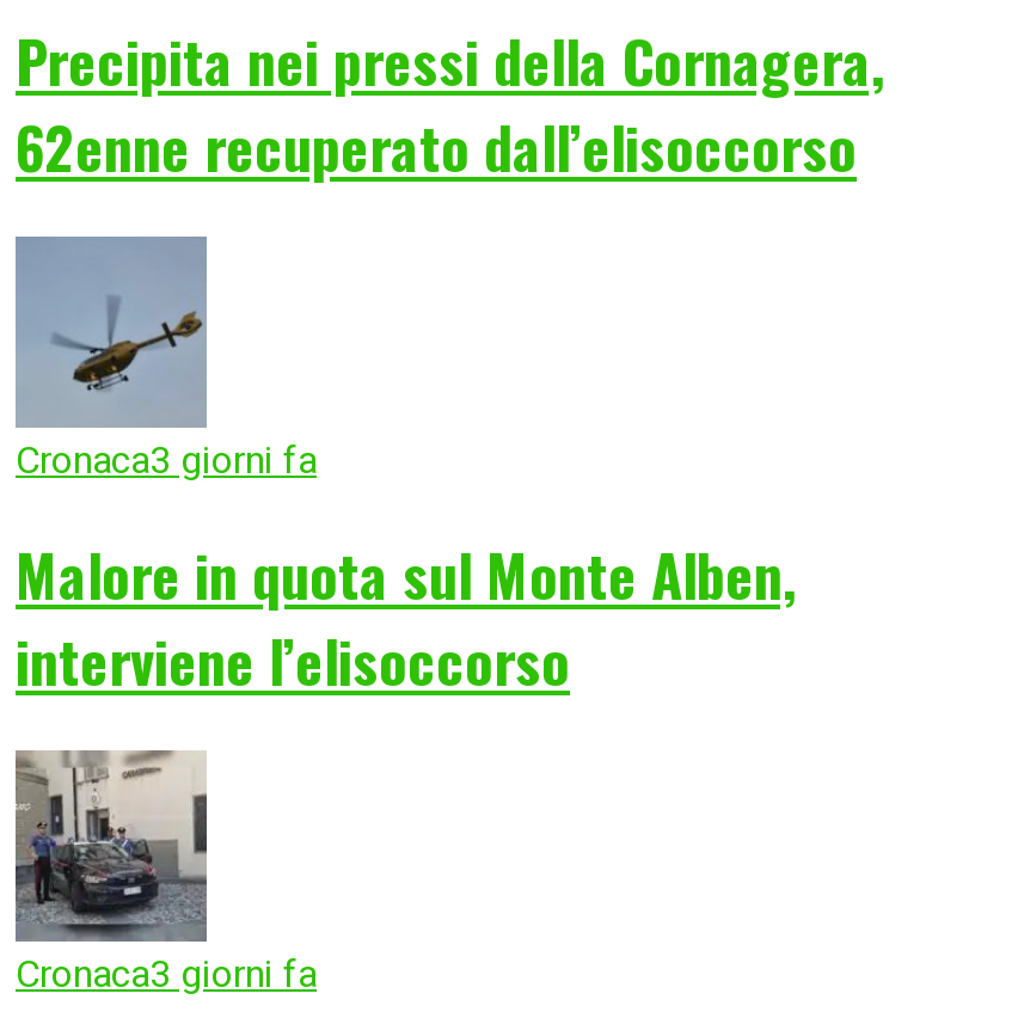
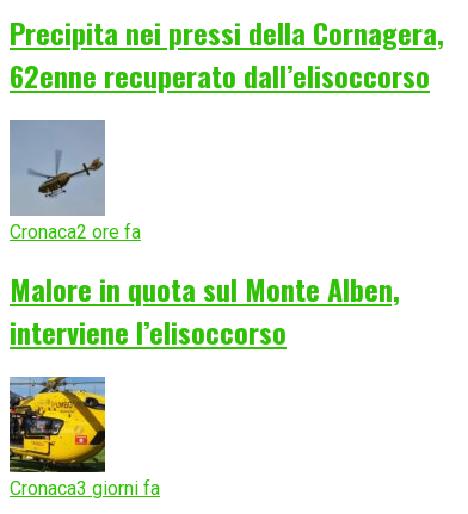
- Cronaca3 giorni fa
+ Cronaca2 ore fa

- [image]
+ [image]
